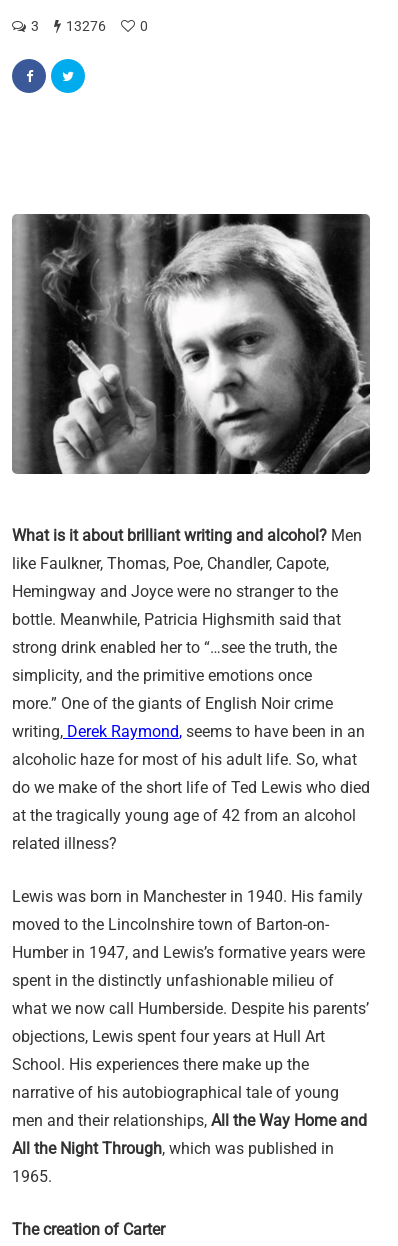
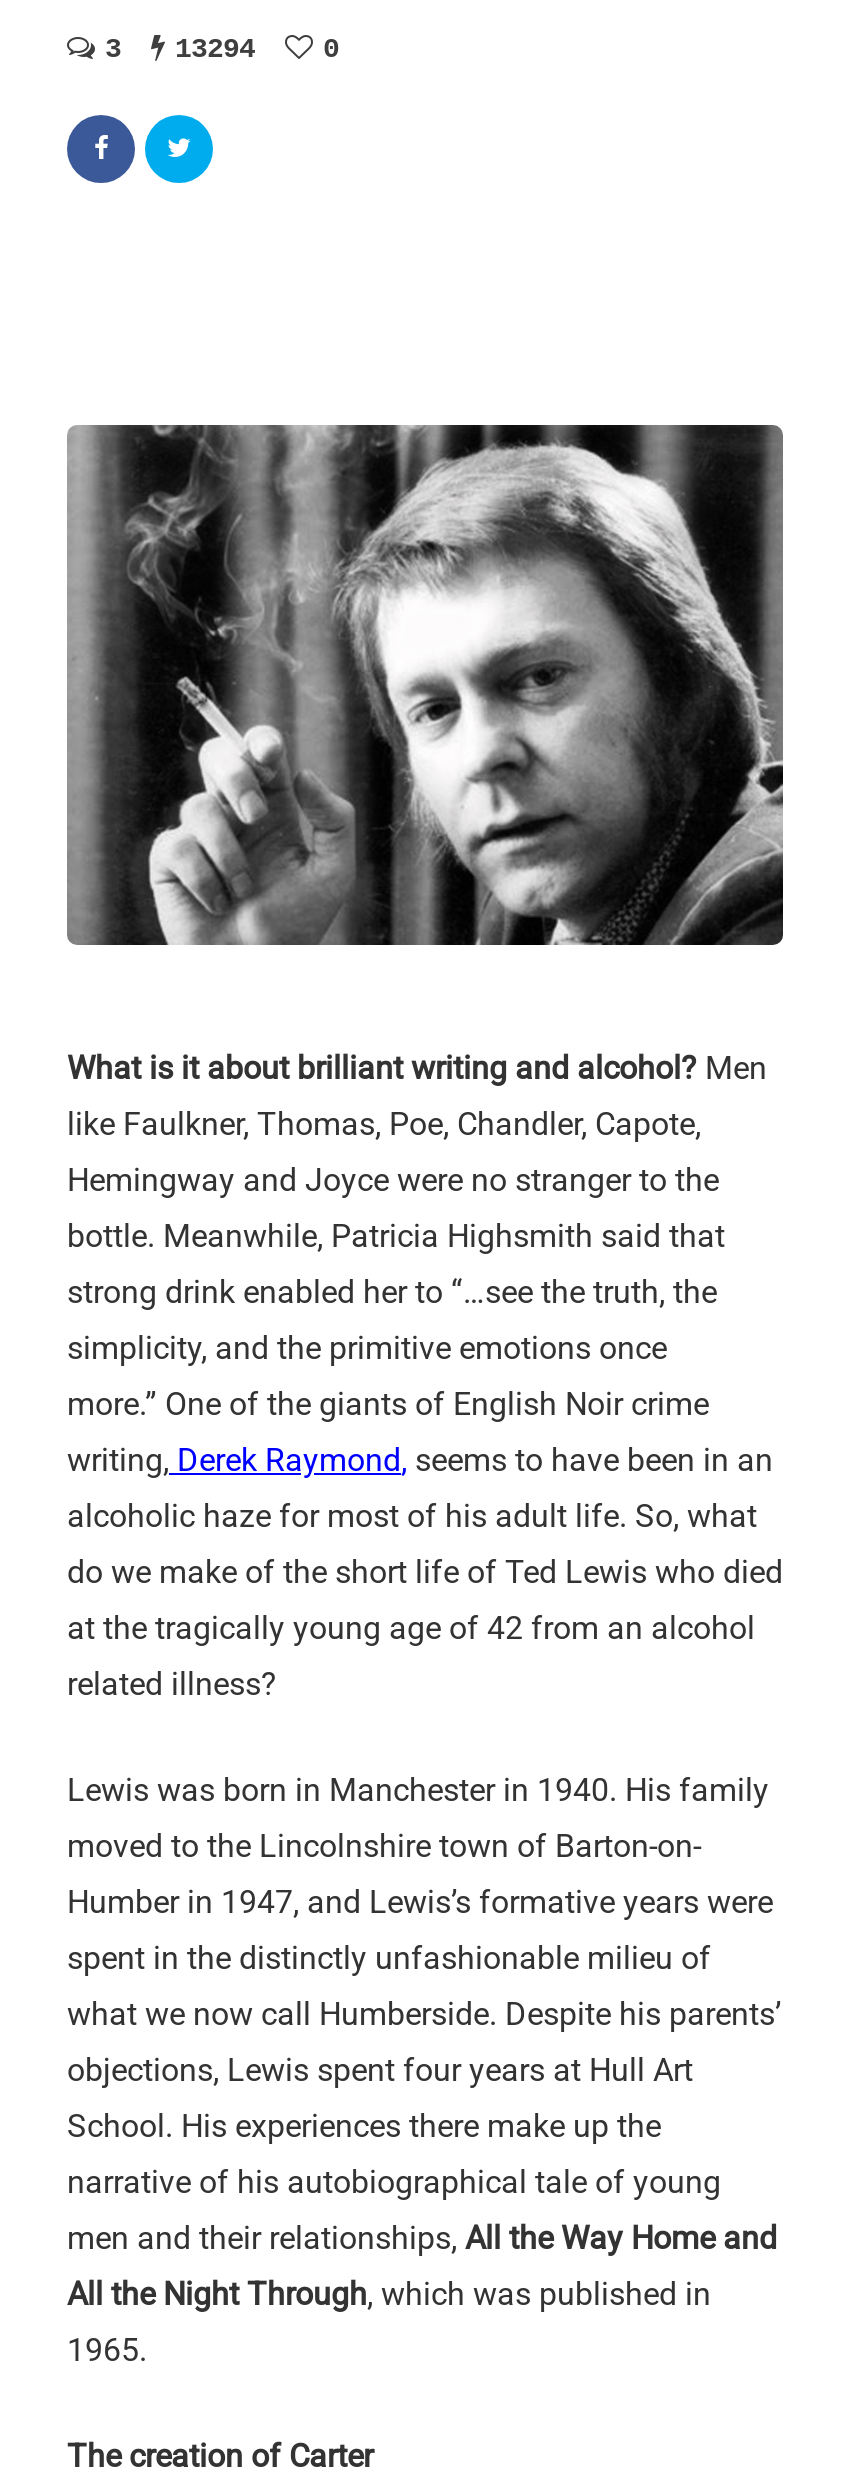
- 3 13276
+ 3 13294
